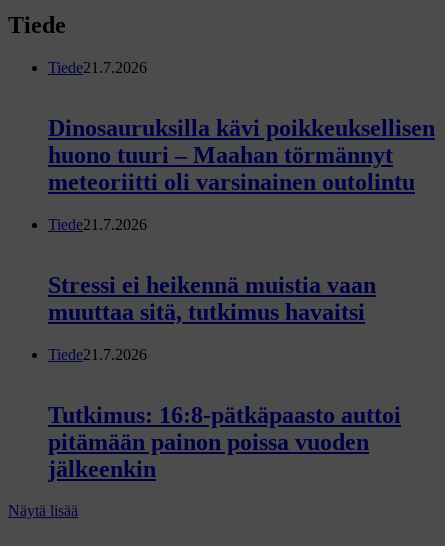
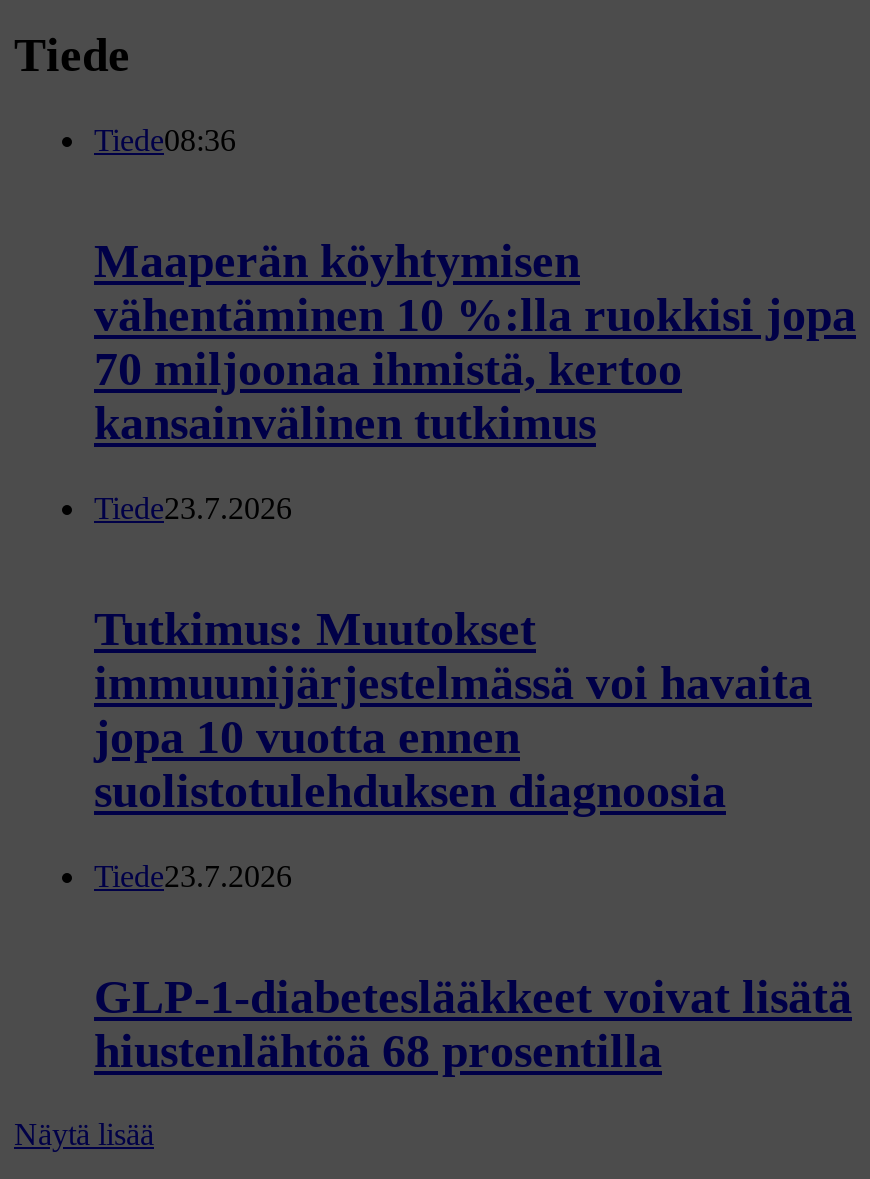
- Tiede21.7.2026
+ Tiede08:36

- Dinosauruksilla kävi poikkeuksellisen
- huono tuuri – Maahan törmännyt
- meteoriitti oli varsinainen outolintu
+ Maaperän köyhtymisen
+ vähentäminen 10 %:lla ruokkisi jopa
+ 70 miljoonaa ihmistä, kertoo
+ kansainvälinen tutkimus

- Tiede21.7.2026
+ Tiede23.7.2026

- Stressi ei heikennä muistia vaan
- muuttaa sitä, tutkimus havaitsi
+ Tutkimus: Muutokset
+ immuunijärjestelmässä voi havaita
+ jopa 10 vuotta ennen
+ suolistotulehduksen diagnoosia

- Tiede21.7.2026
+ Tiede23.7.2026

- Tutkimus: 16:8-pätkäpaasto auttoi
- pitämään painon poissa vuoden
- jälkeenkin
+ GLP-1-diabeteslääkkeet voivat lisätä
+ hiustenlähtöä 68 prosentilla
